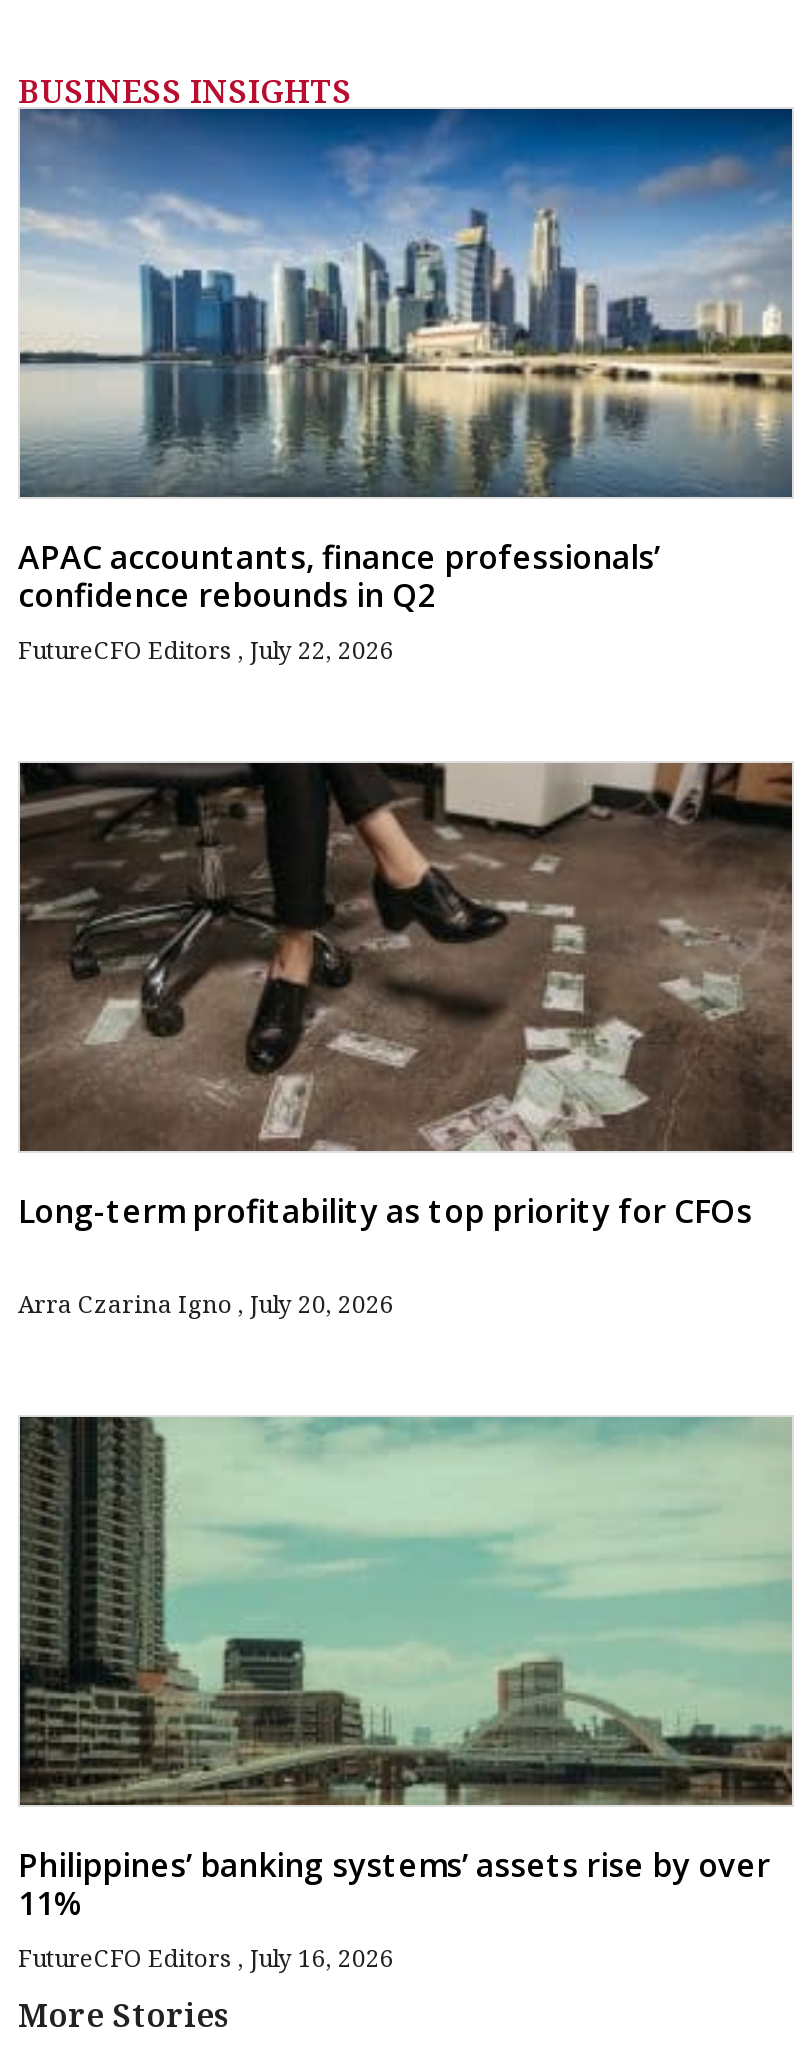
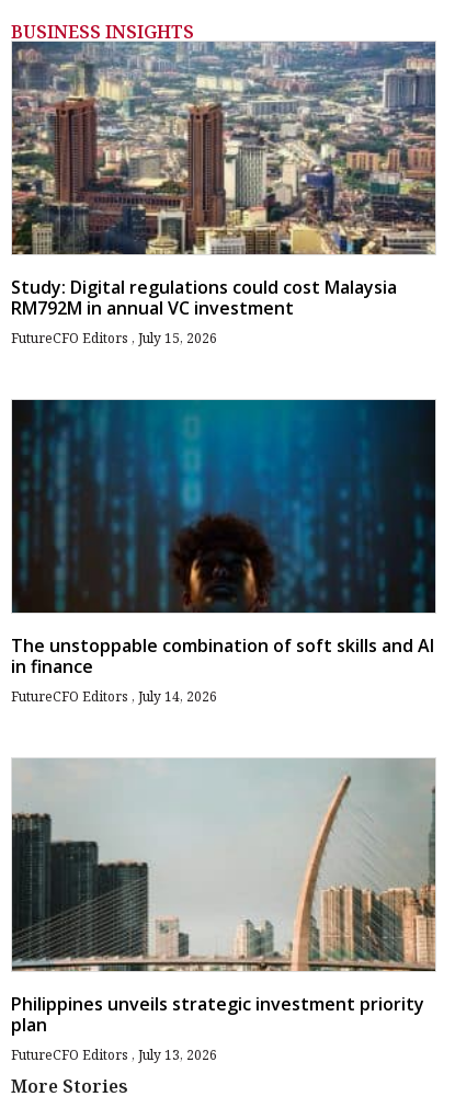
- [image]
- APAC accountants, finance professionals’
- confidence rebounds in Q2
- FutureCFO Editors July 22, 2026
+ [image]
+ Study: Digital regulations could cost Malaysia
+ RM792M in annual VC investment
+ FutureCFO Editors July 15, 2026

- [image]
- Long-term profitability as top priority for CFOs
- Arra Czarina Igno July 20, 2026
+ [image]
+ The unstoppable combination of soft skills and AI
+ in finance
+ FutureCFO Editors July 14, 2026

- [image]
- Philippines’ banking systems’ assets rise by over
- 11%
- FutureCFO Editors July 16, 2026
+ [image]
+ Philippines unveils strategic investment priority
+ plan
+ FutureCFO Editors July 13, 2026
